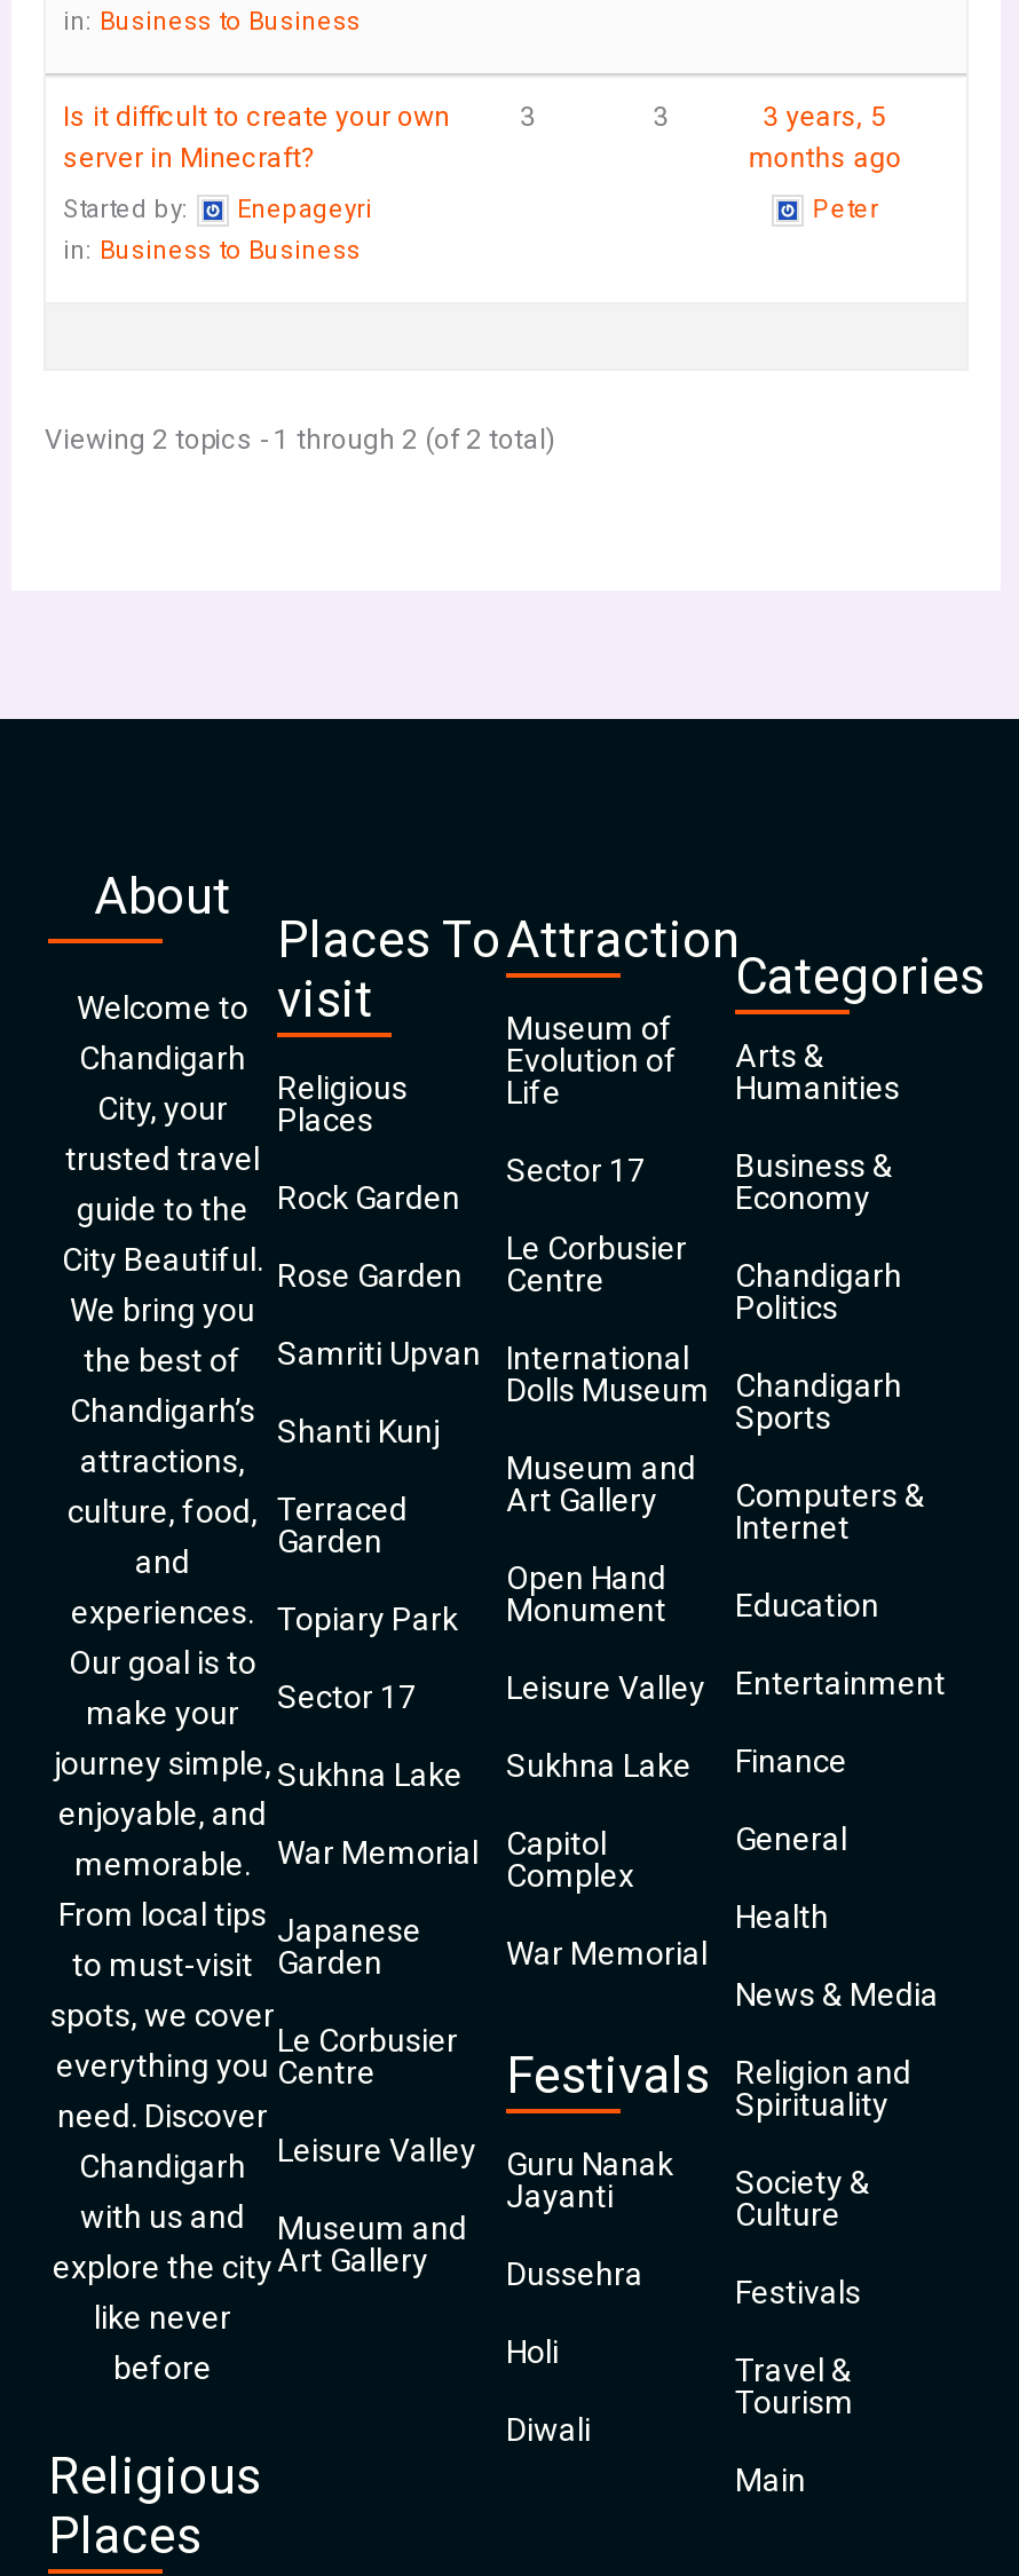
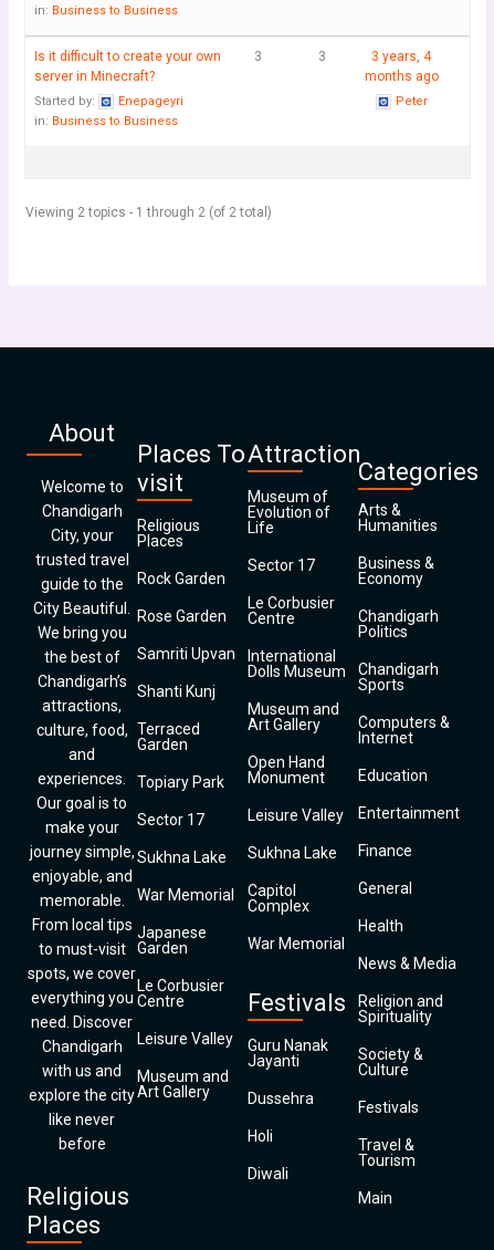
- 3 years, 5
+ 3 years, 4
